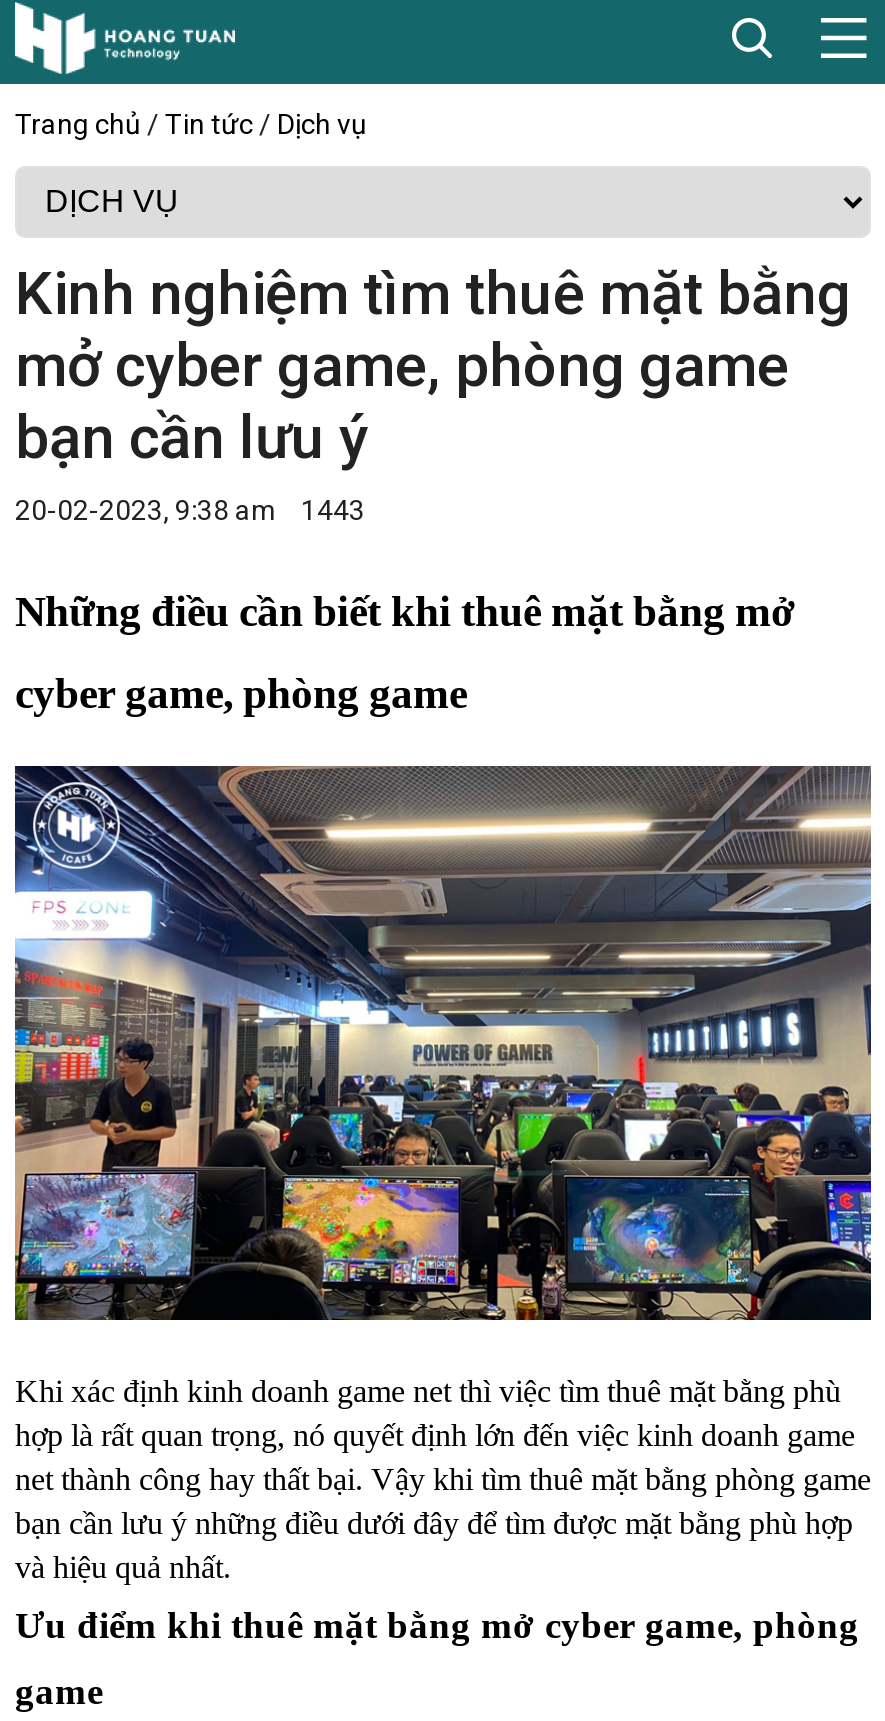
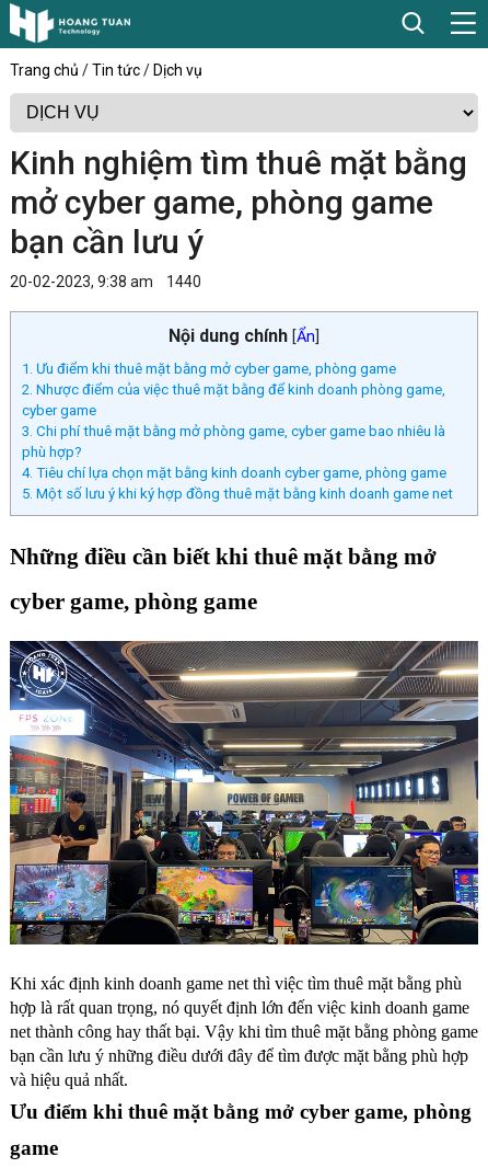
- 20-02-2023, 9:38 am 1443
+ 20-02-2023, 9:38 am 1440
+ Nội dung chính [Ẩn]
+ 1. Ưu điểm khi thuê mặt bằng mở cyber game, phòng game
+ 2. Nhược điểm của việc thuê mặt bằng để kinh doanh phòng game,
+ cyber game
+ 3. Chi phí thuê mặt bằng mở phòng game, cyber game bao nhiêu là
+ phù hợp?
+ 4. Tiêu chí lựa chọn mặt bằng kinh doanh cyber game, phòng game
+ 5. Một số lưu ý khi ký hợp đồng thuê mặt bằng kinh doanh game net
